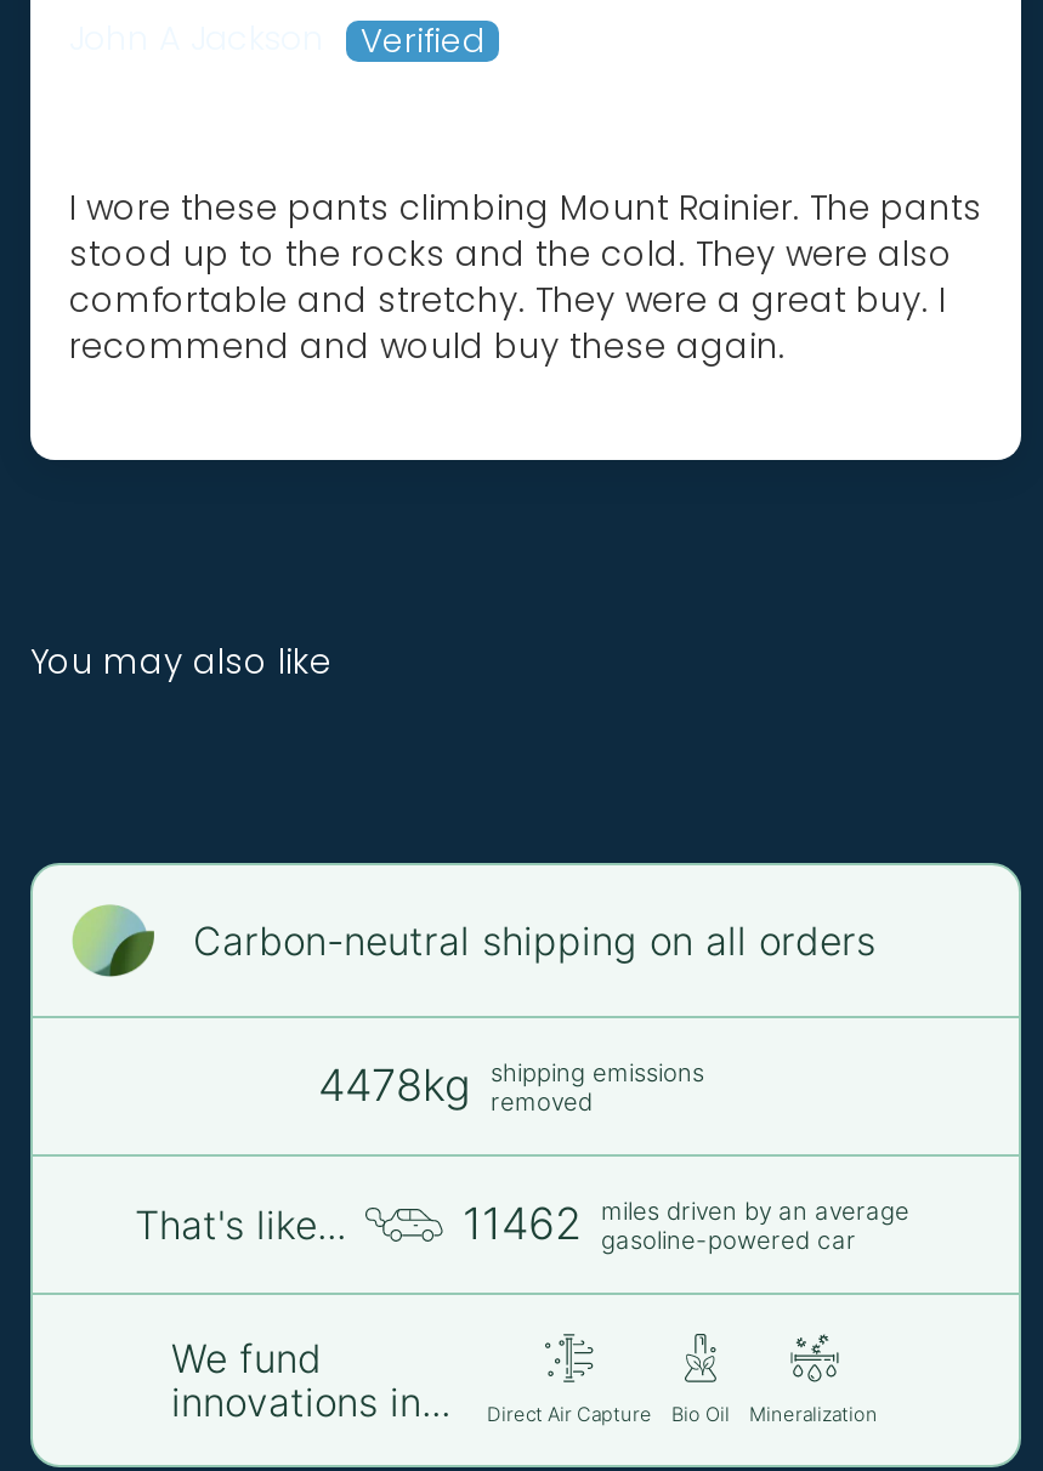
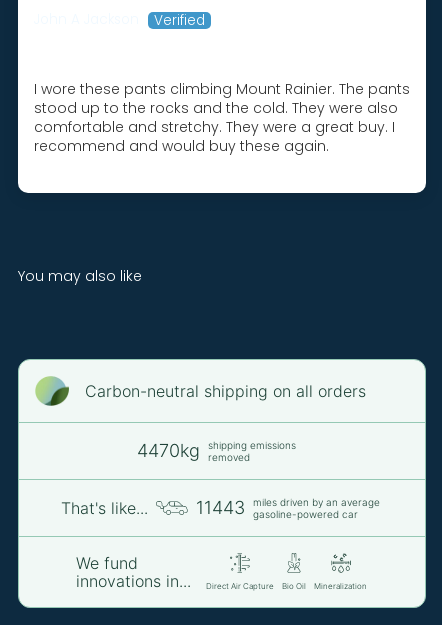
- 4478kg shipping emissions removed
+ 4470kg shipping emissions removed

- 11462 miles driven by an average gasoline-powered car
+ 11443 miles driven by an average gasoline-powered car
